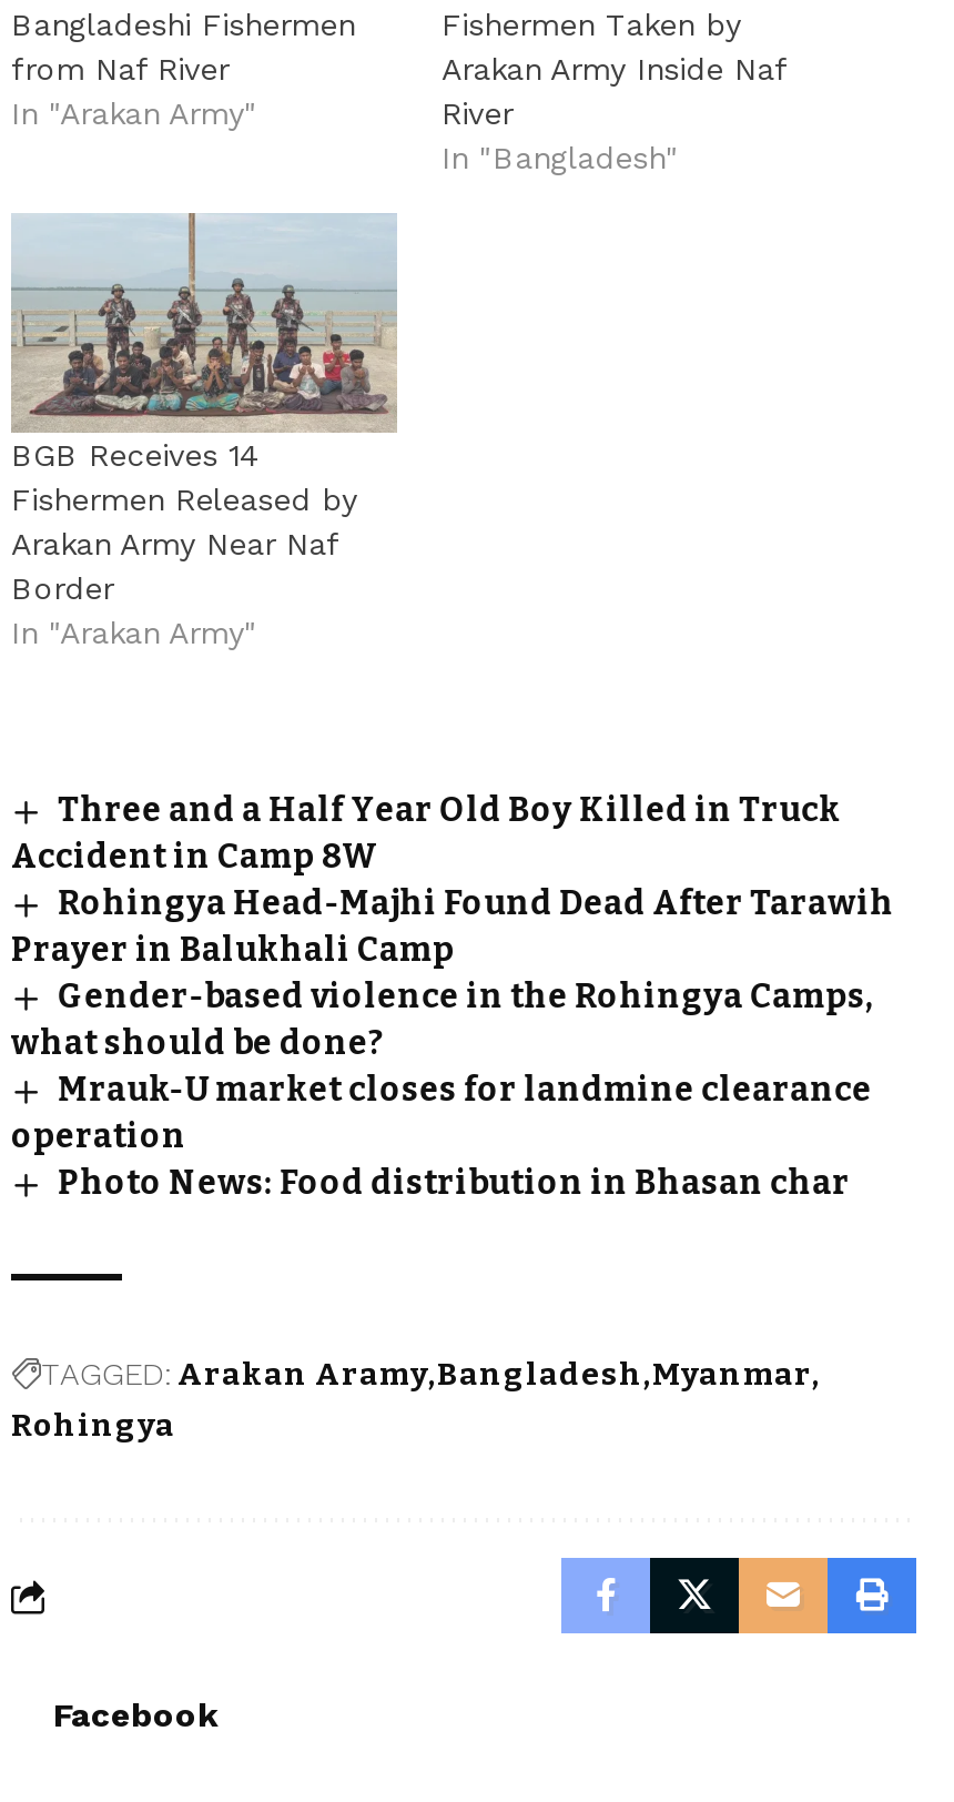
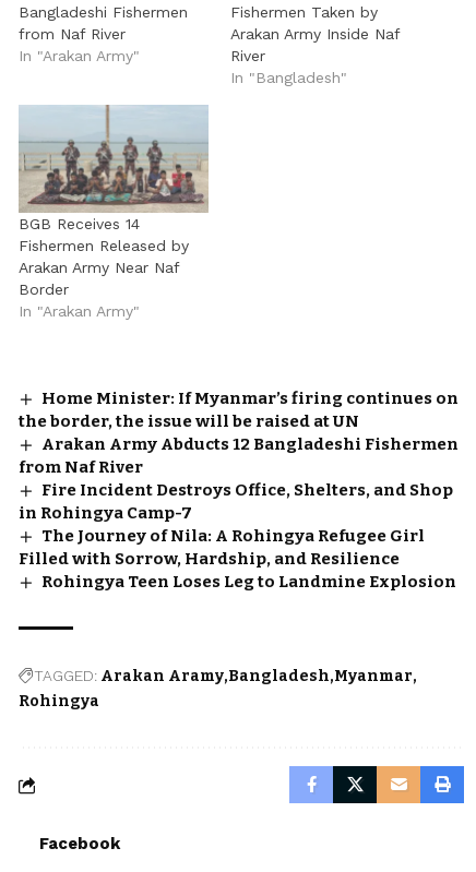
- Three and a Half Year Old Boy Killed in Truck
- Accident in Camp 8W
- Rohingya Head-Majhi Found Dead After Tarawih
- Prayer in Balukhali Camp
- Gender-based violence in the Rohingya Camps,
- what should be done?
- Mrauk-U market closes for landmine clearance
- operation
- Photo News: Food distribution in Bhasan char
+ Home Minister: If Myanmar’s firing continues on
+ the border, the issue will be raised at UN
+ Arakan Army Abducts 12 Bangladeshi Fishermen
+ from Naf River
+ Fire Incident Destroys Office, Shelters, and Shop
+ in Rohingya Camp-7
+ The Journey of Nila: A Rohingya Refugee Girl
+ Filled with Sorrow, Hardship, and Resilience
+ Rohingya Teen Loses Leg to Landmine Explosion
